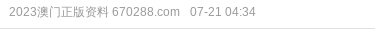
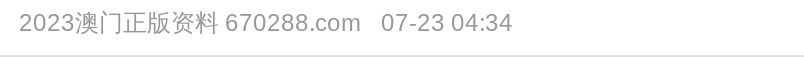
- 2023澳门正版资料 670288.com 07-21 04:34
+ 2023澳门正版资料 670288.com 07-23 04:34
